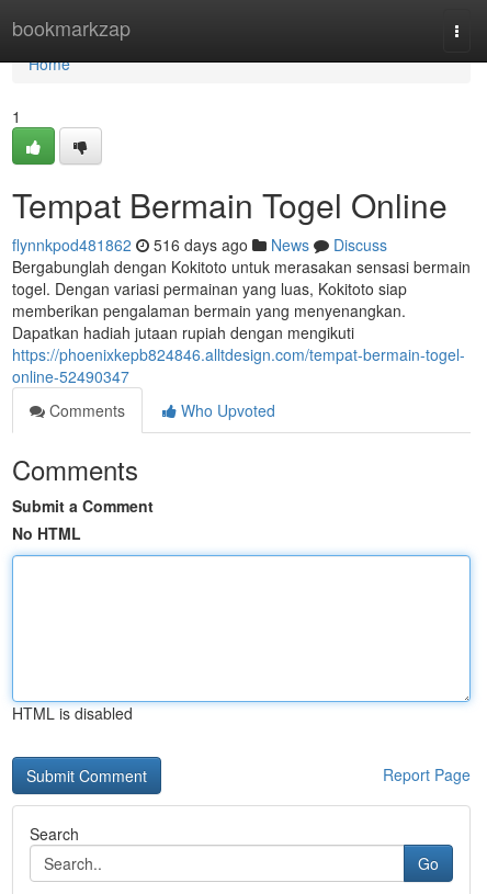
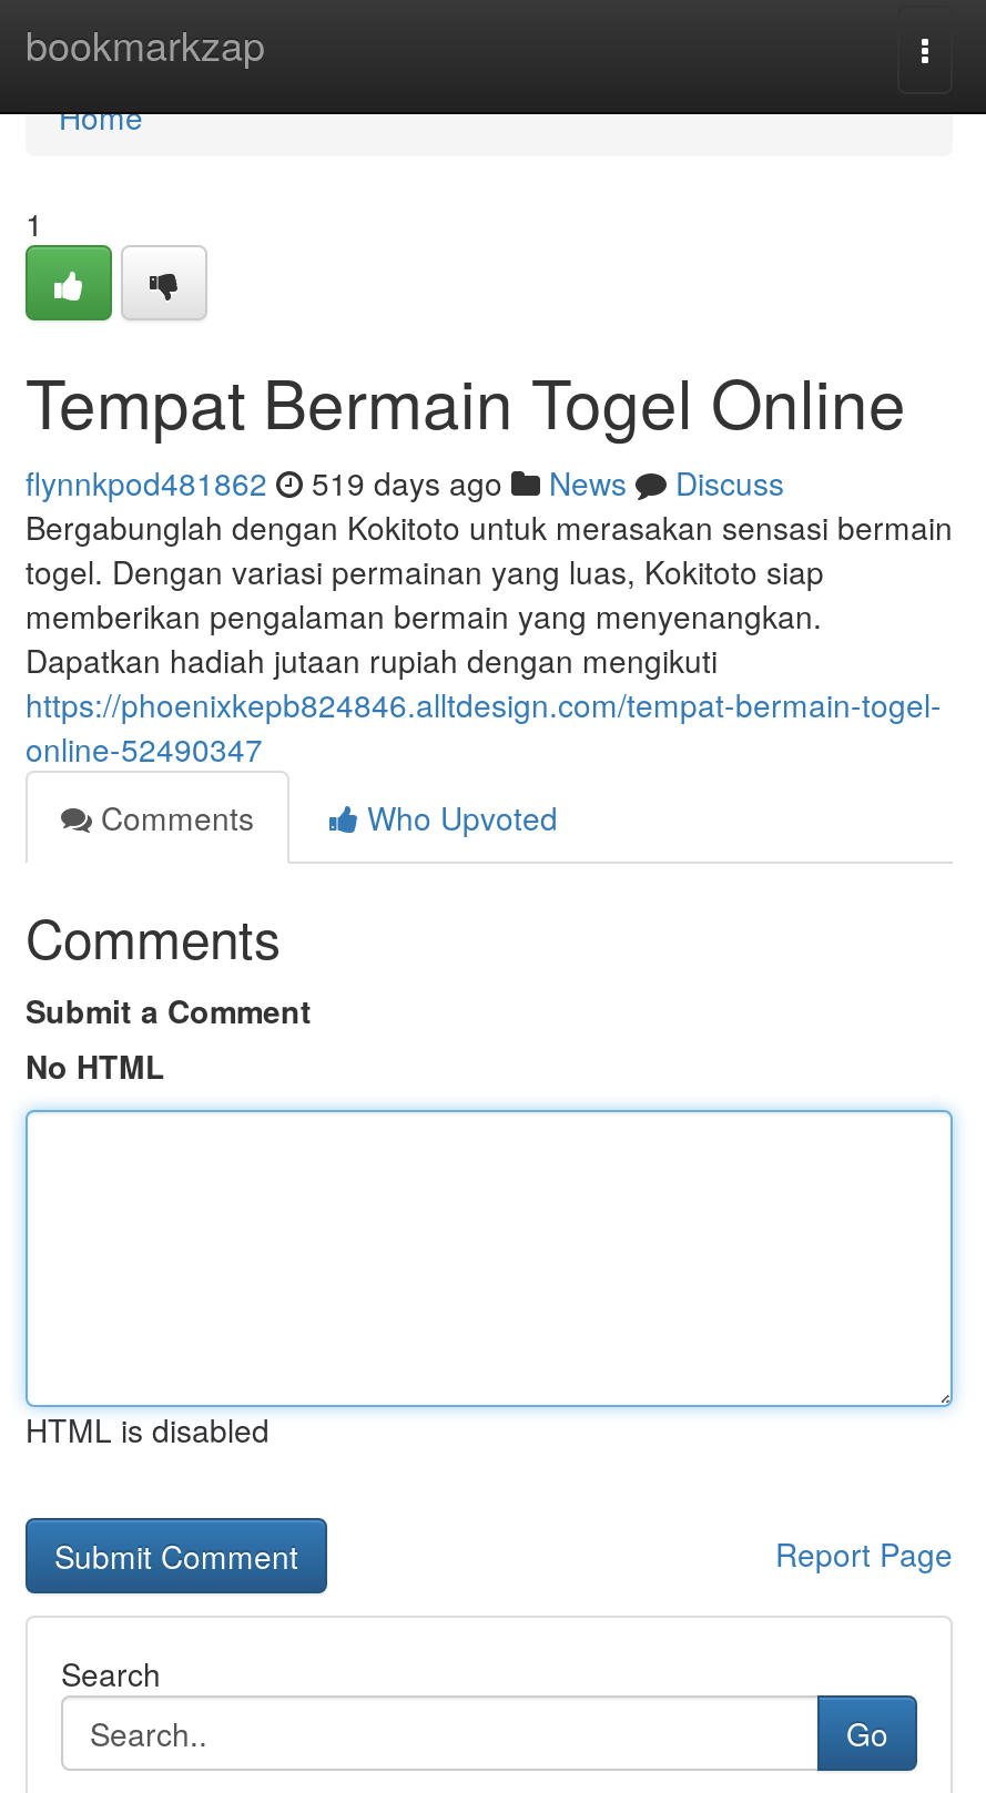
- flynnkpod481862 516 days ago News Discuss
+ flynnkpod481862 519 days ago News Discuss
